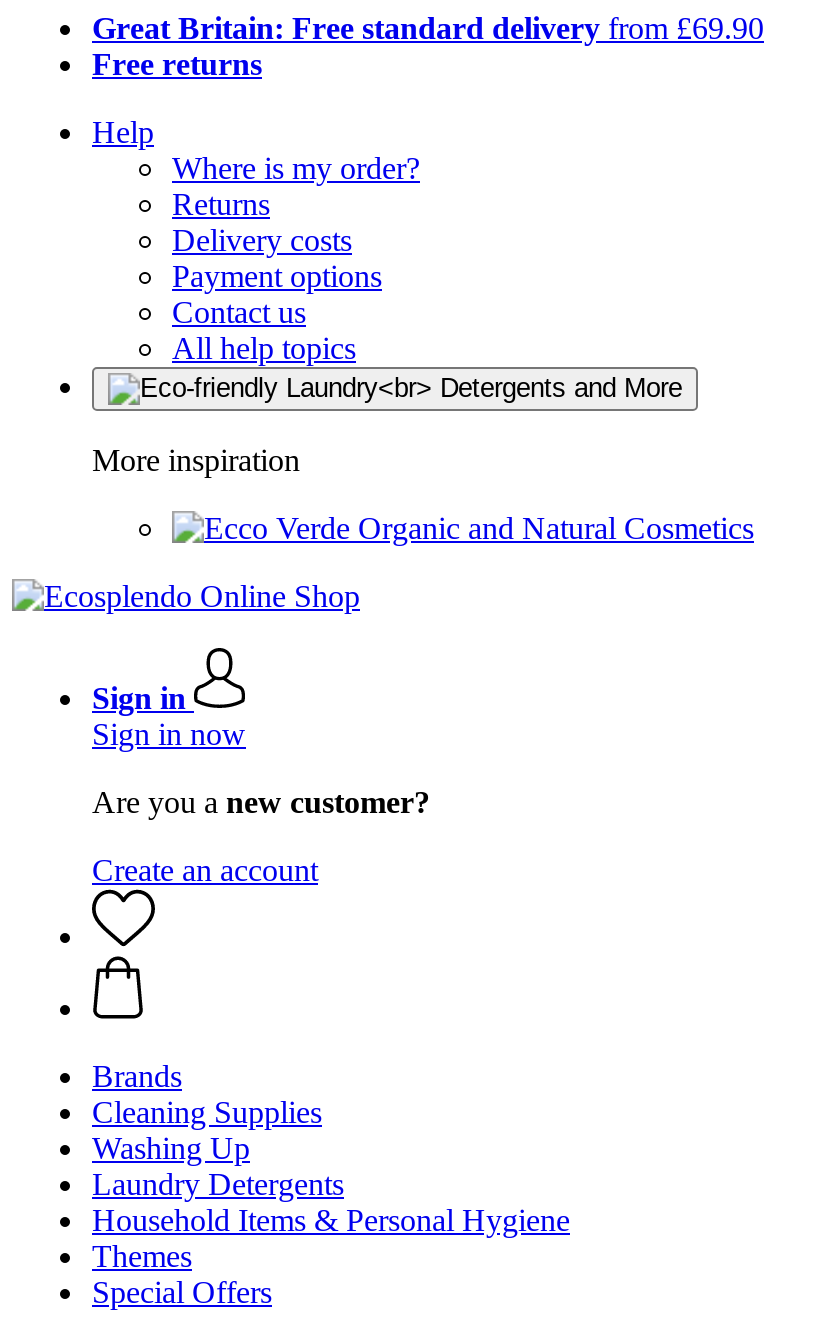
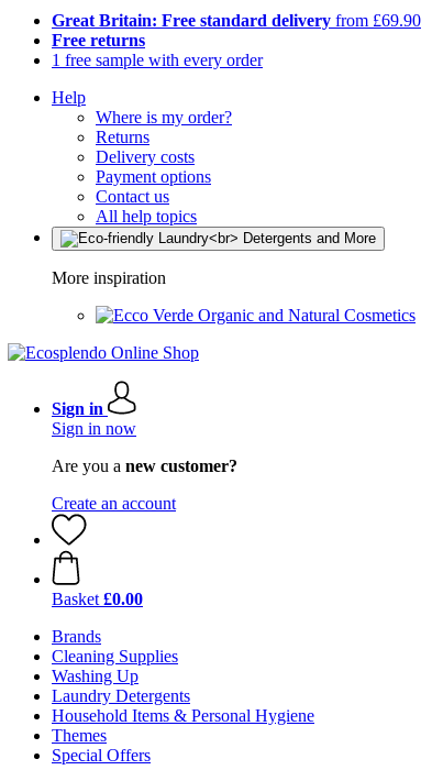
+ 1 free sample with every order

+ Basket £0.00
